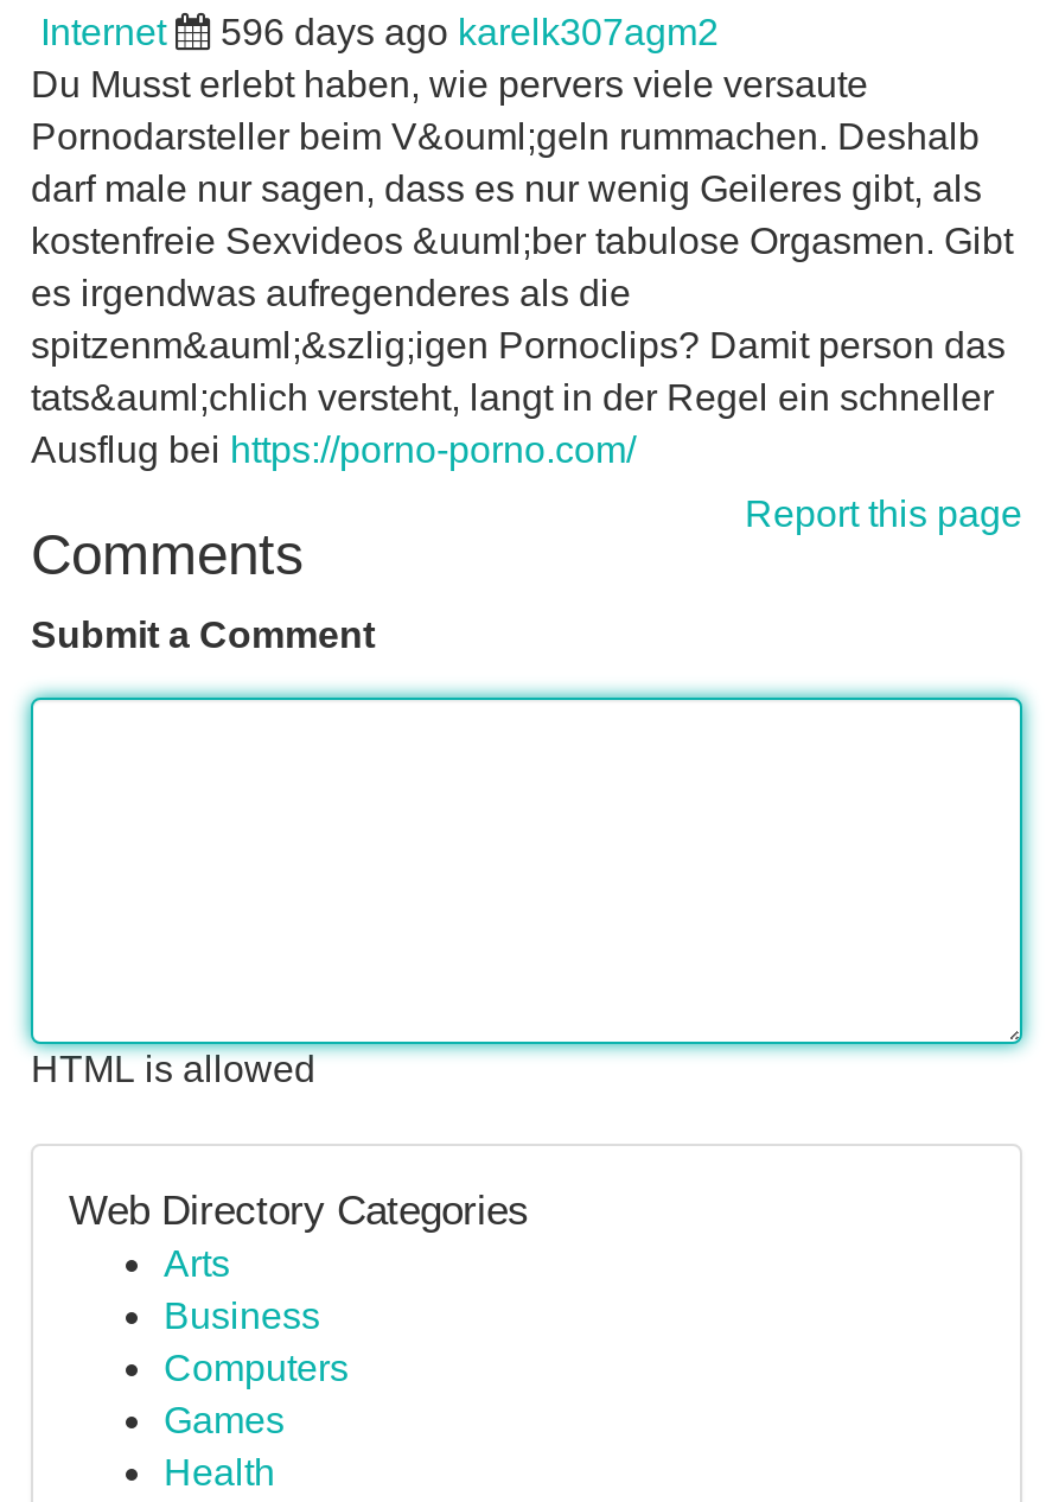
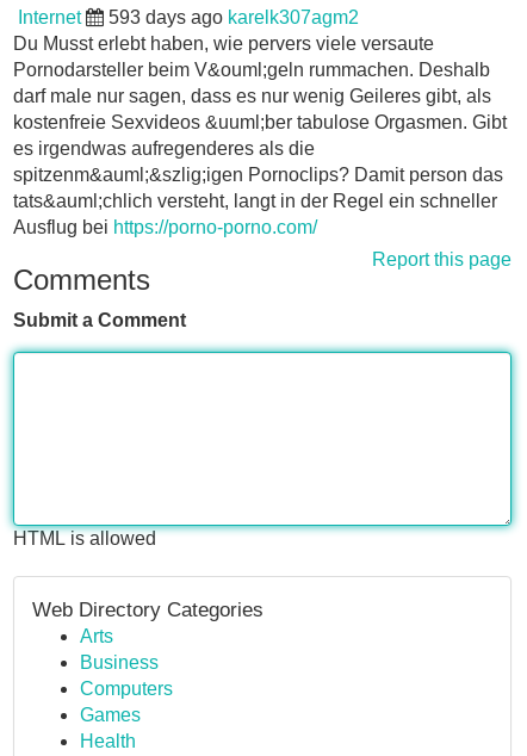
- 596 days ago karelk307agm2
+ 593 days ago karelk307agm2
